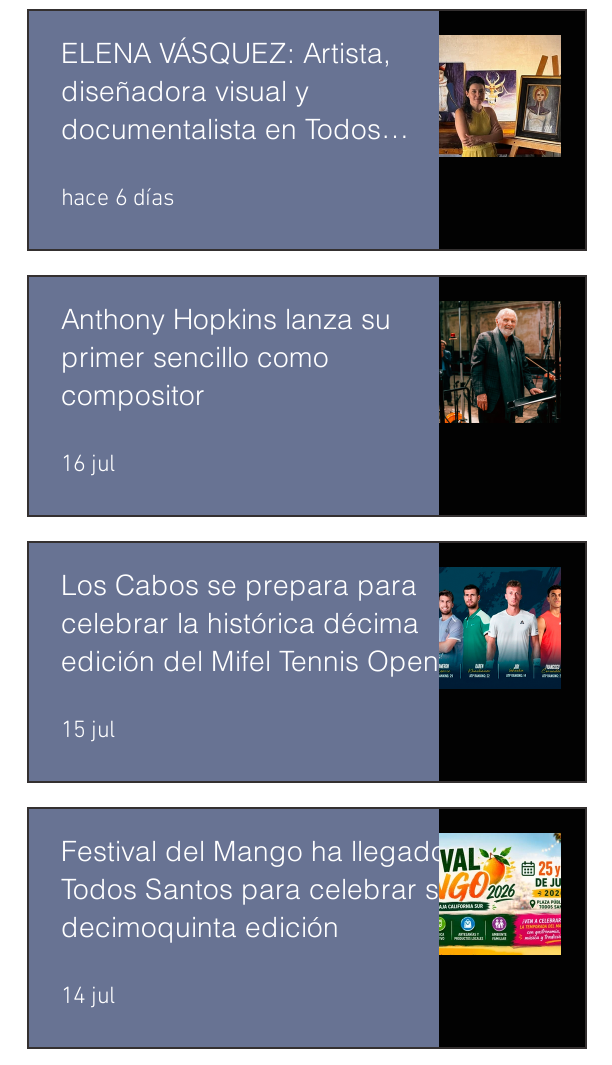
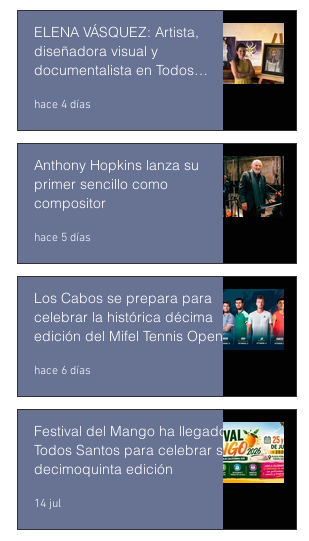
- hace 6 días
+ hace 4 días

- 16 jul
+ hace 5 días

- 15 jul
+ hace 6 días
